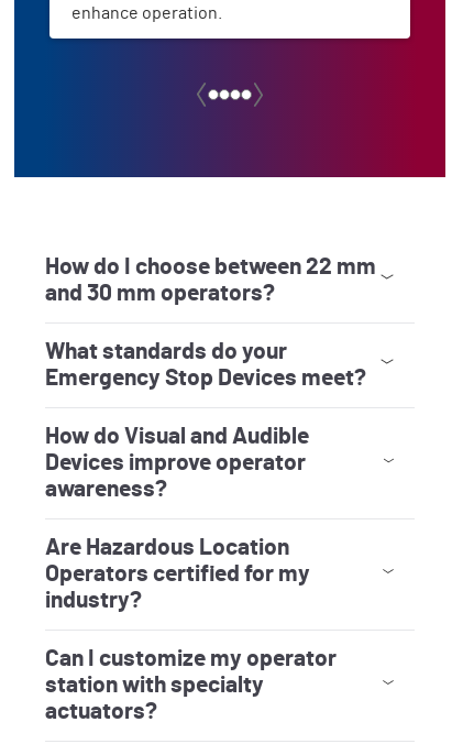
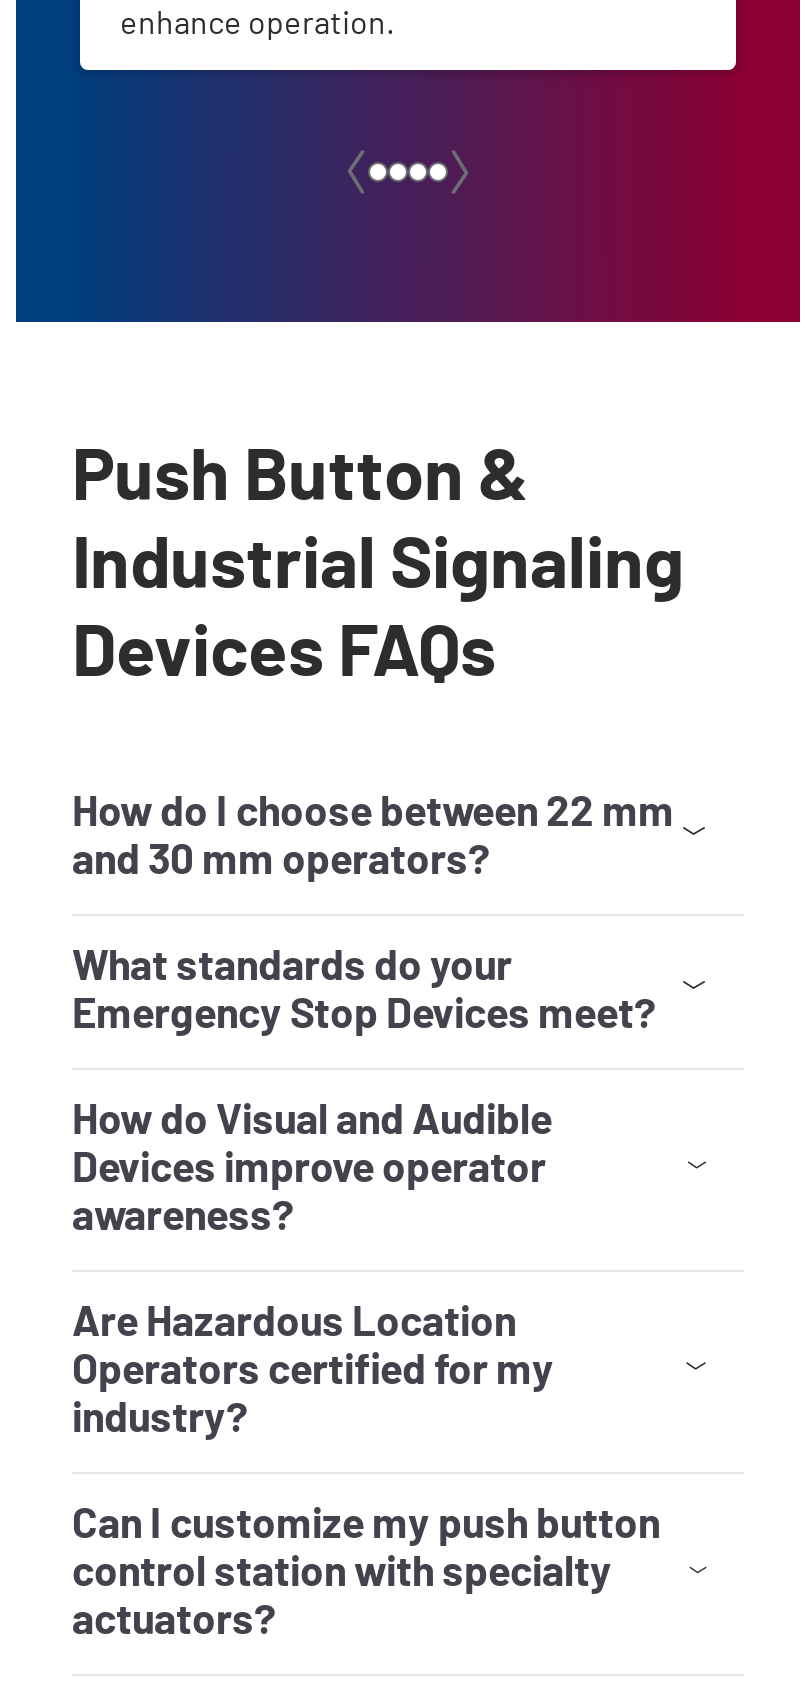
+ Push Button &
+ Industrial Signaling
+ Devices FAQs

- Can I customize my operator
- station with specialty
+ Can I customize my push button
+ control station with specialty
